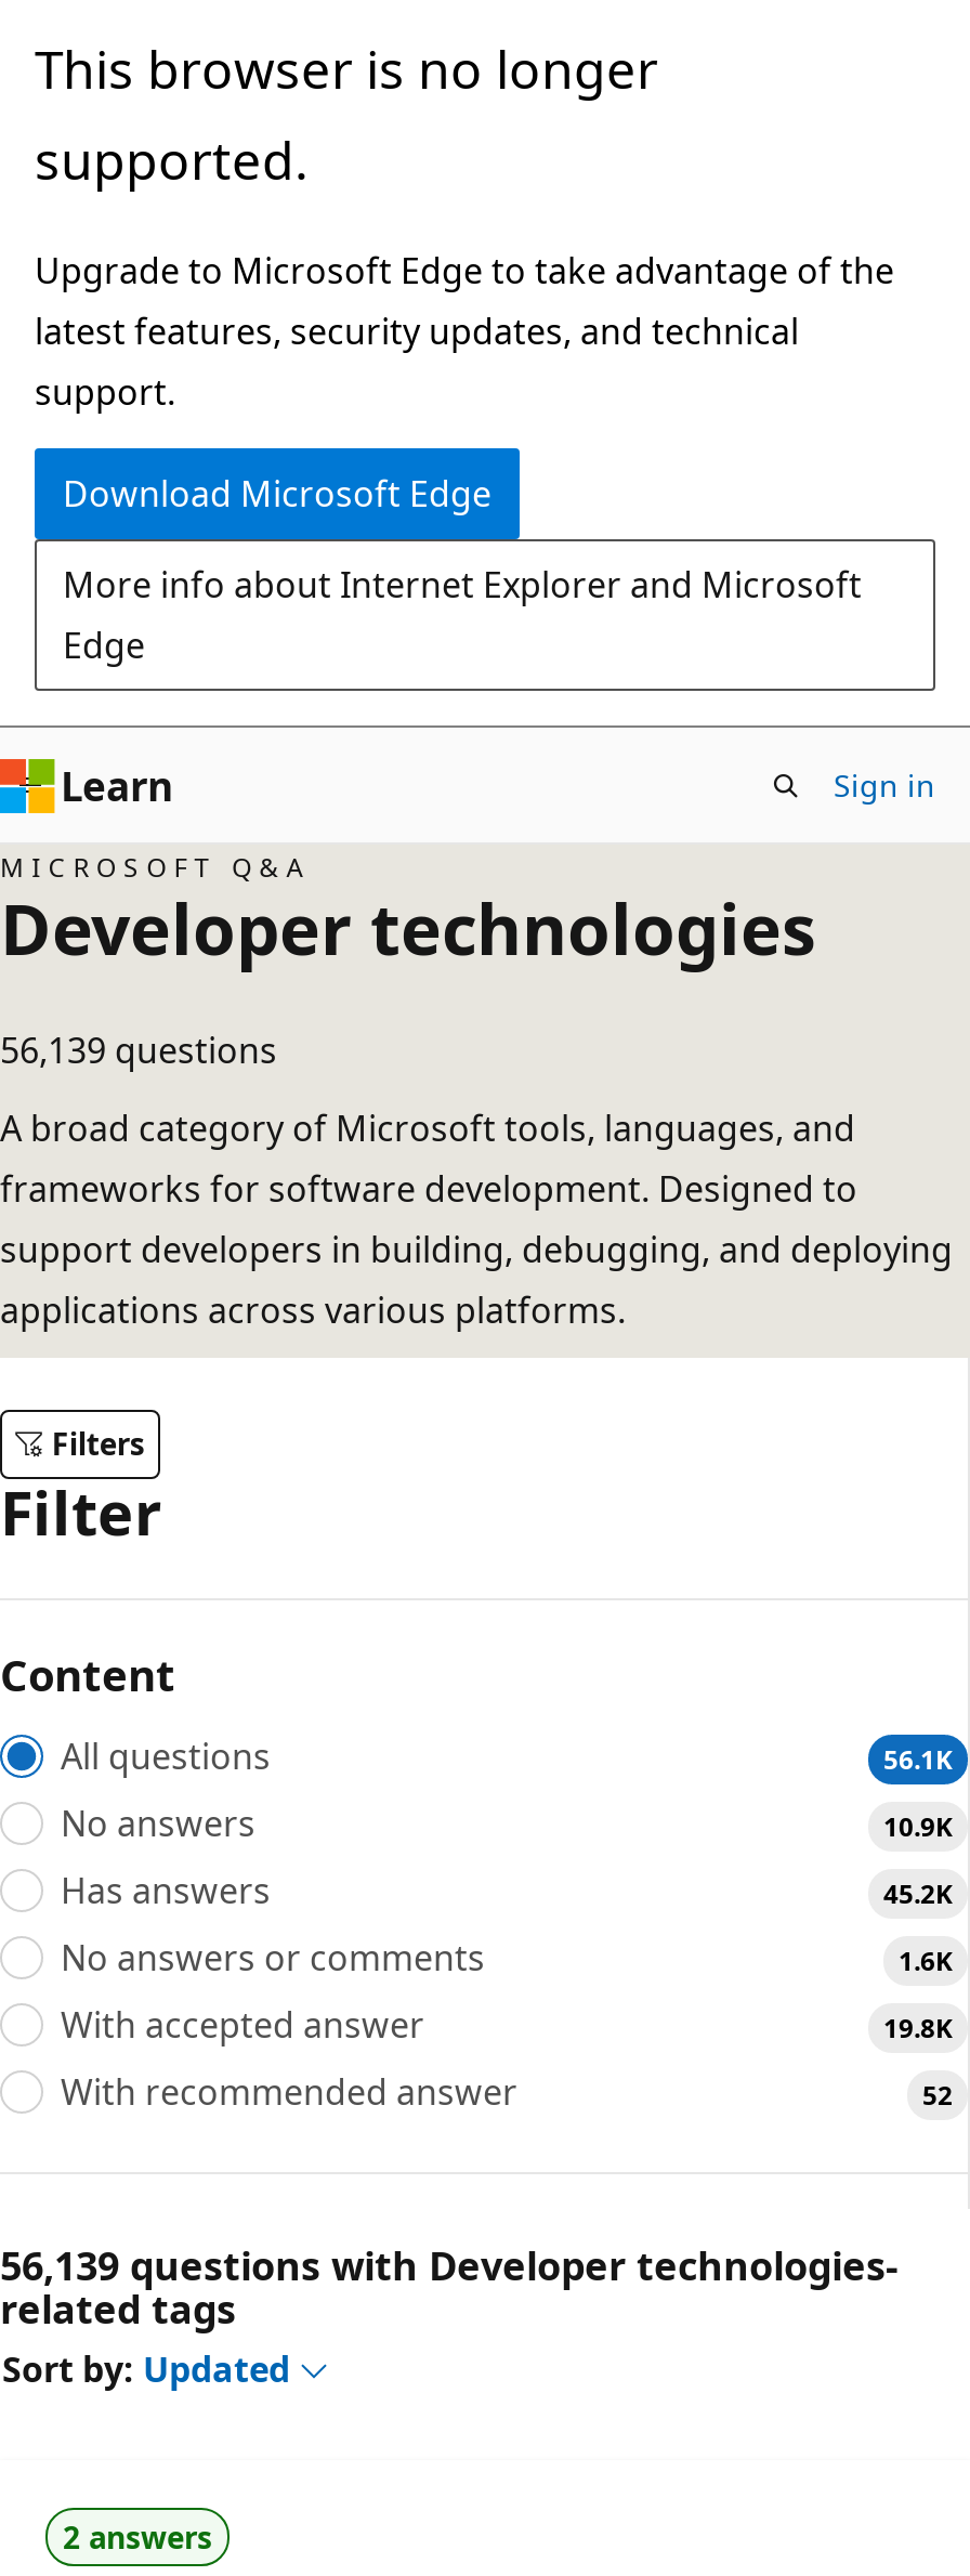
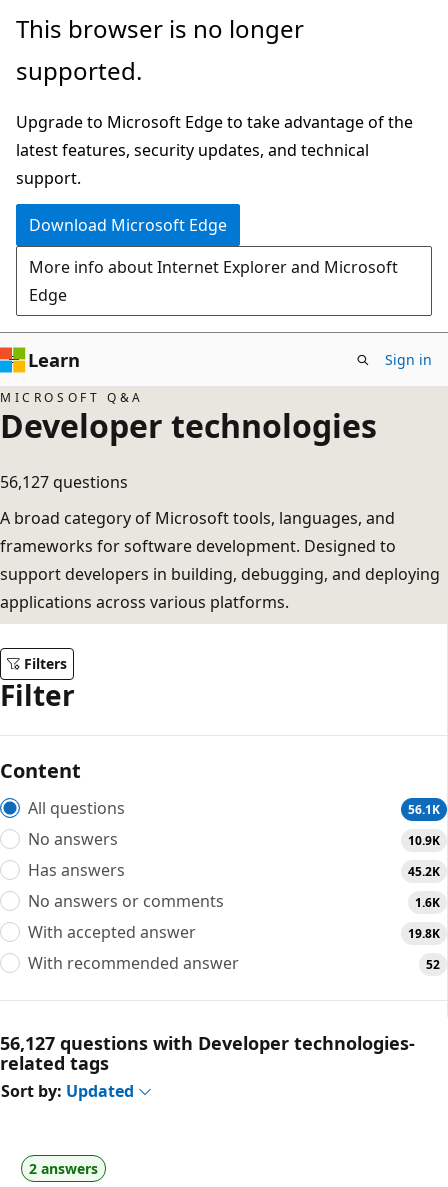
- 56,139 questions
+ 56,127 questions

- 56,139 questions with Developer technologies-
+ 56,127 questions with Developer technologies-
